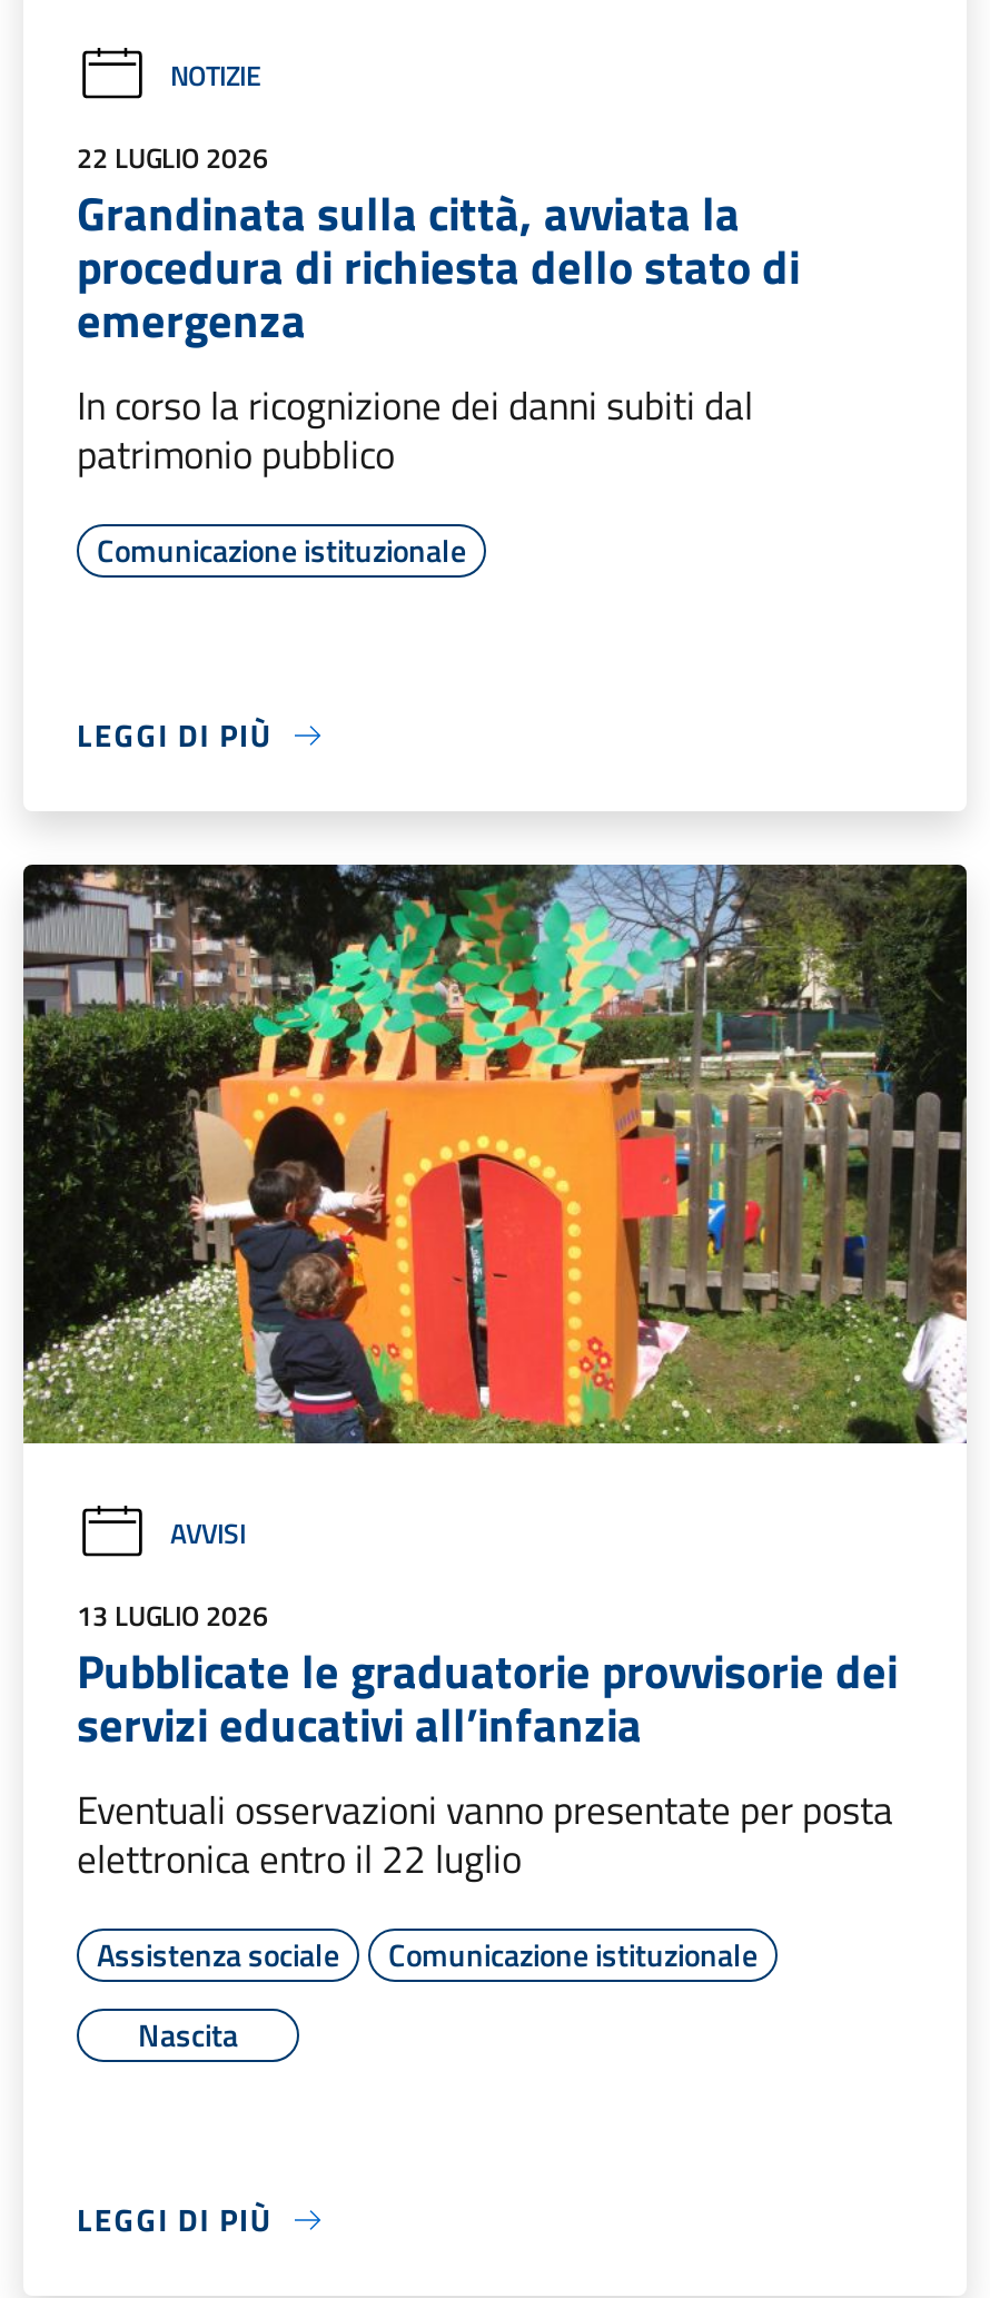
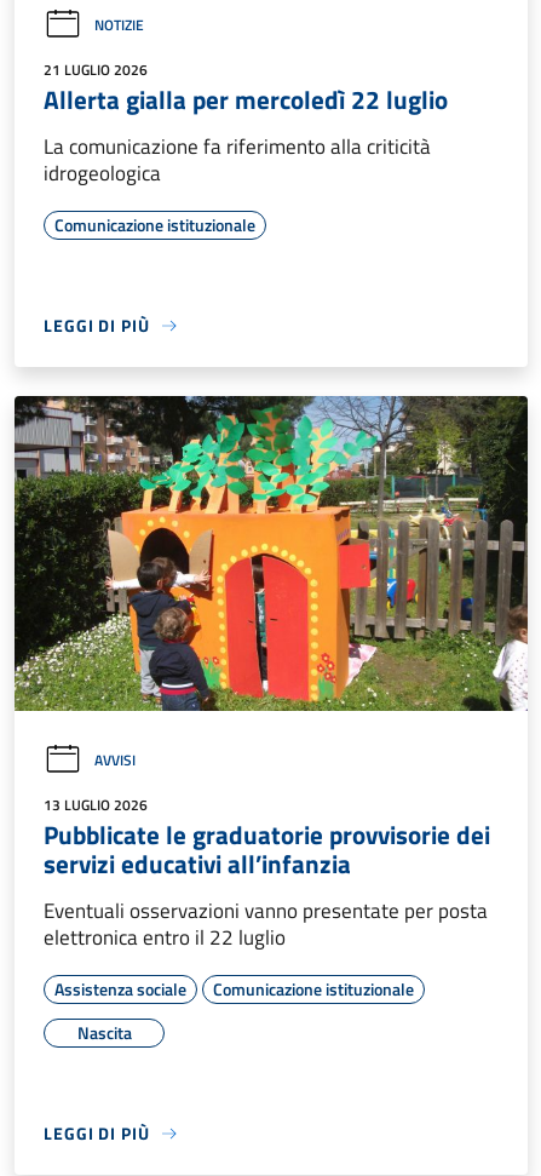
- 22 LUGLIO 2026
- Grandinata sulla città, avviata la
- procedura di richiesta dello stato di
- emergenza
- In corso la ricognizione dei danni subiti dal
- patrimonio pubblico
+ 21 LUGLIO 2026
+ Allerta gialla per mercoledì 22 luglio
+ La comunicazione fa riferimento alla criticità
+ idrogeologica
